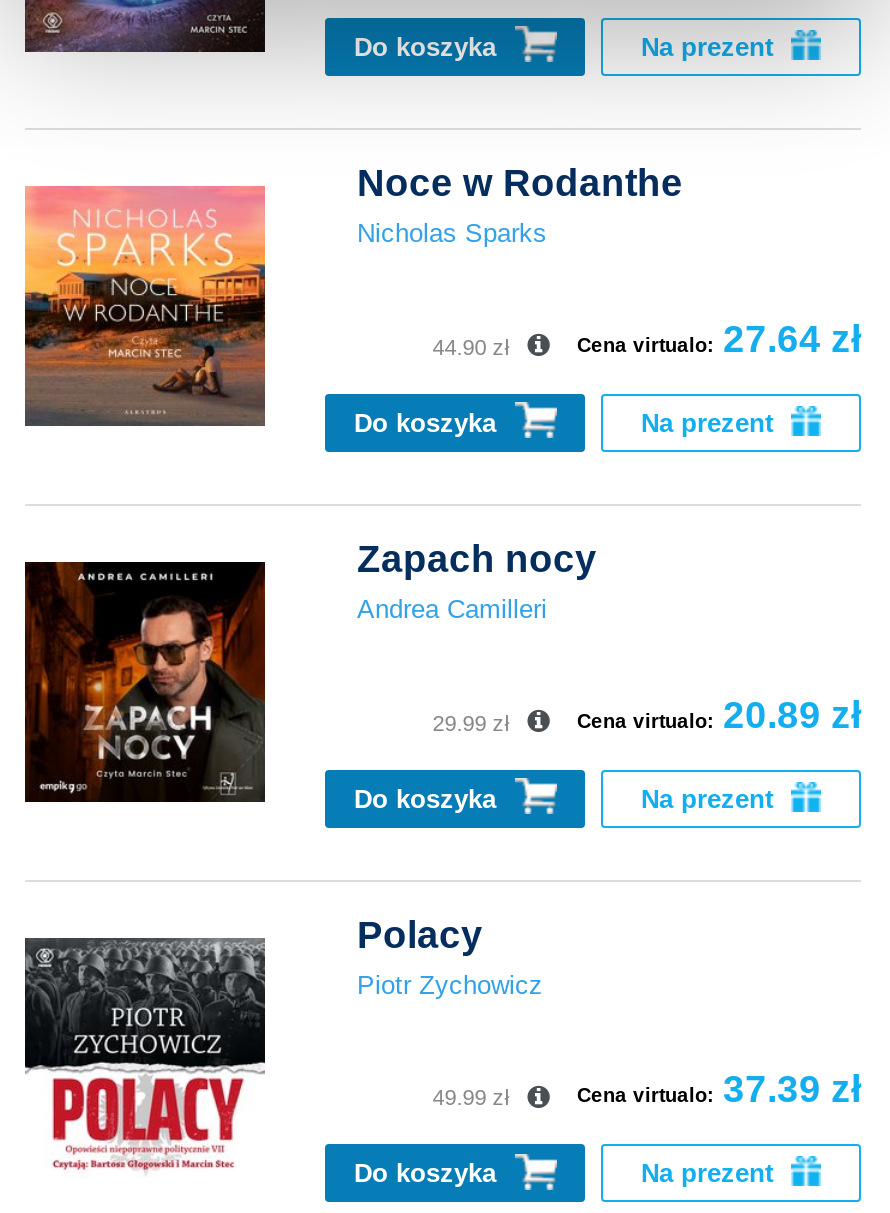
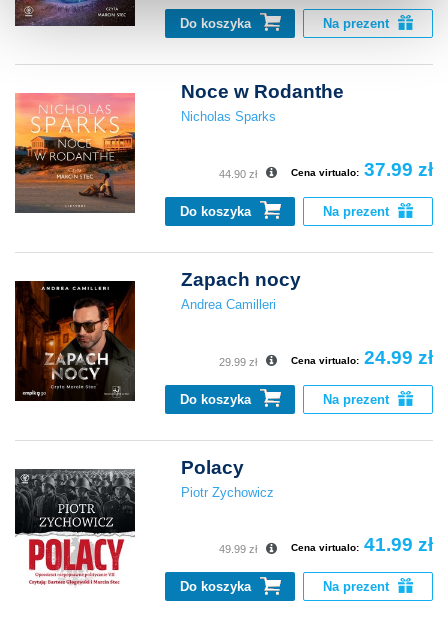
- Cena virtualo: 27.64 zł
+ Cena virtualo: 37.99 zł

- Cena virtualo: 20.89 zł
+ Cena virtualo: 24.99 zł

- Cena virtualo: 37.39 zł
+ Cena virtualo: 41.99 zł
